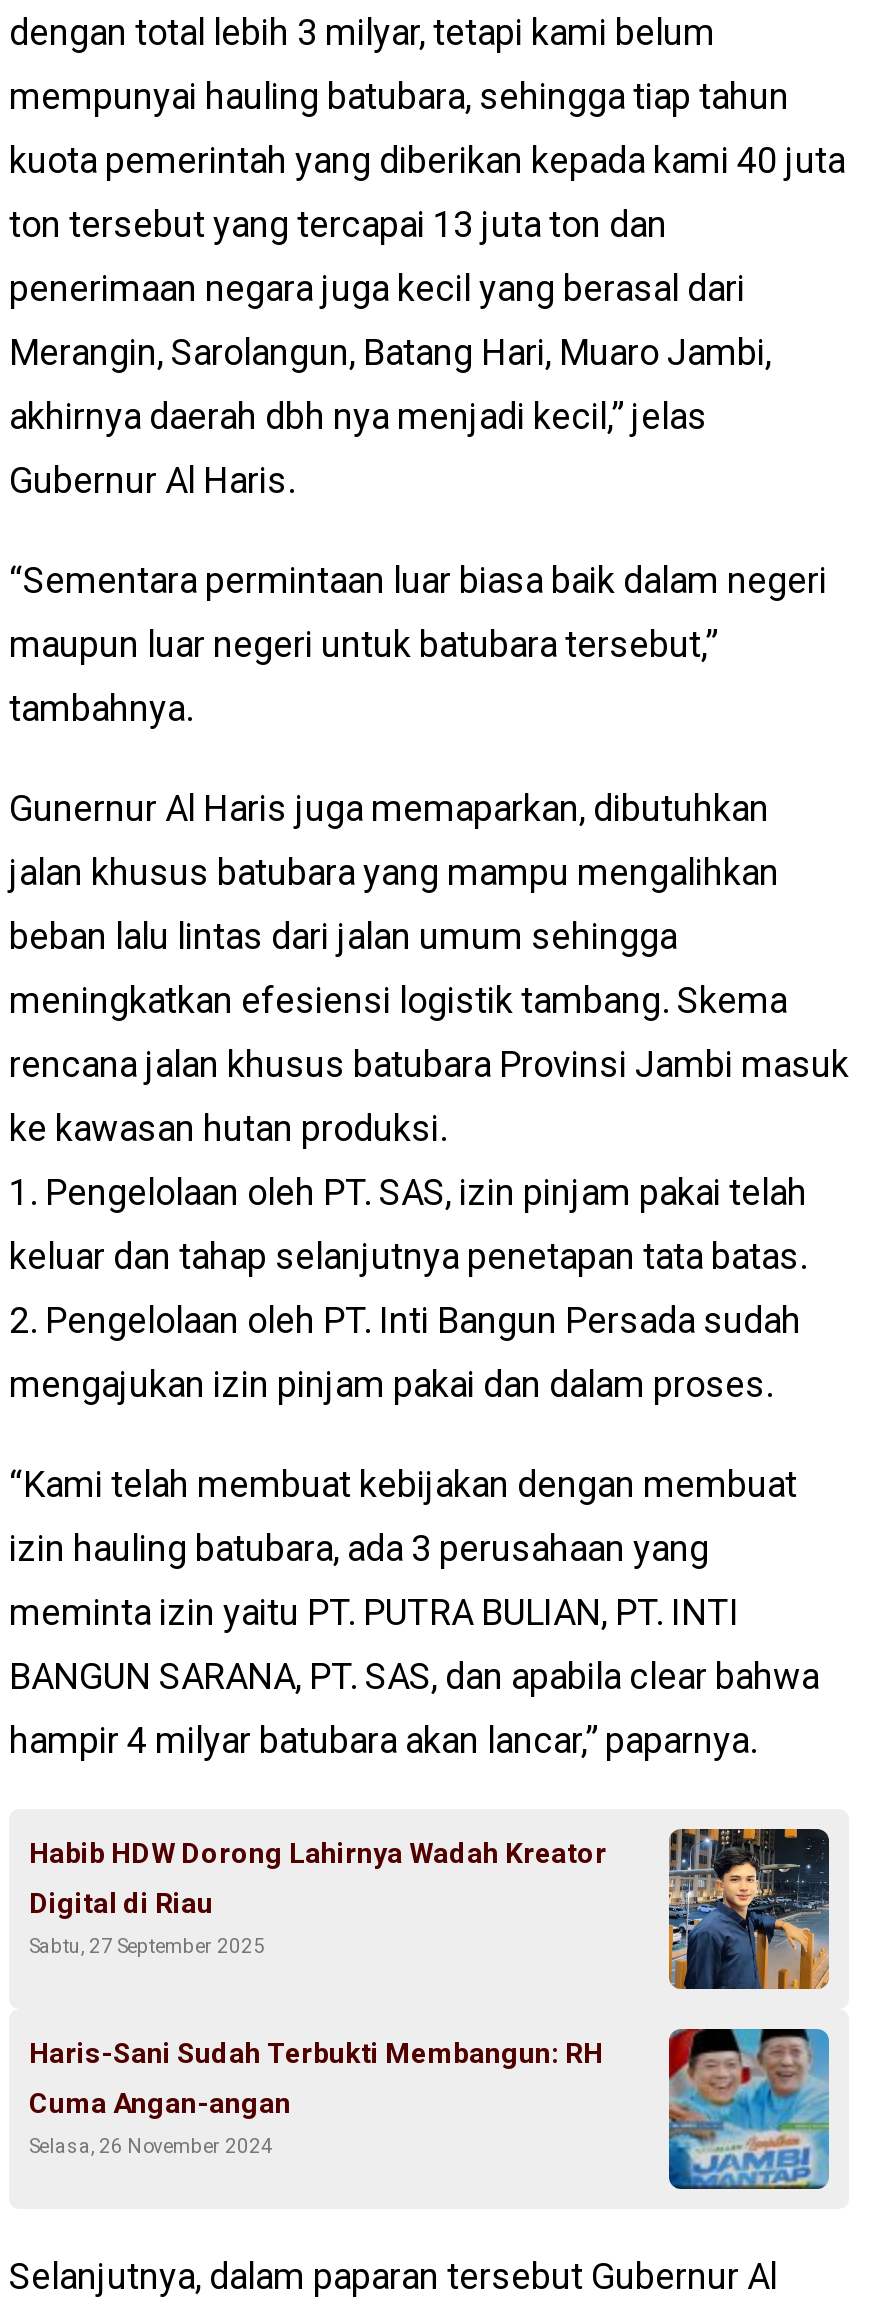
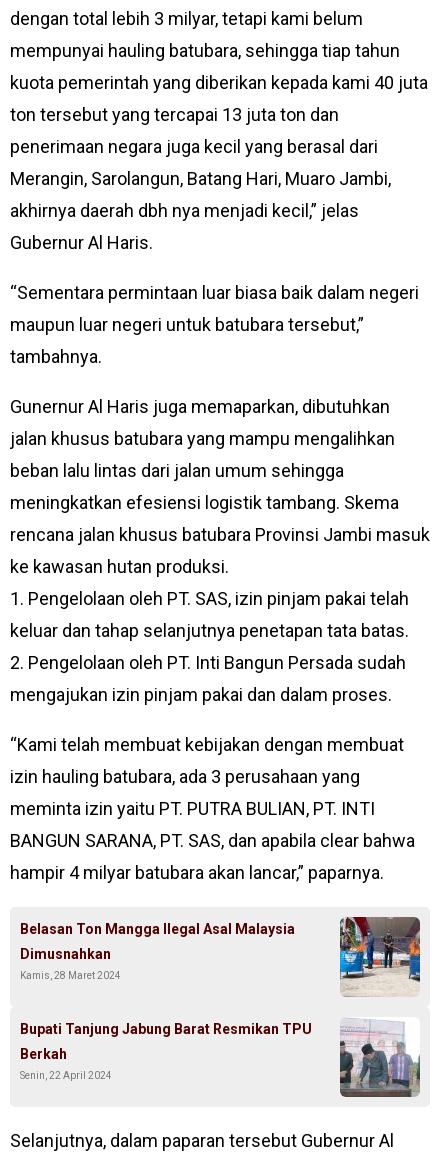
- Habib HDW Dorong Lahirnya Wadah Kreator
+ Belasan Ton Mangga Ilegal Asal Malaysia

- [image]
+ [image]

- Digital di Riau
+ Dimusnahkan

- Sabtu, 27 September 2025
+ Kamis, 28 Maret 2024

- [image]
- Haris-Sani Sudah Terbukti Membangun: RH
+ [image]
+ Bupati Tanjung Jabung Barat Resmikan TPU

- Cuma Angan-angan
+ Berkah

- Selasa, 26 November 2024
+ Senin, 22 April 2024
